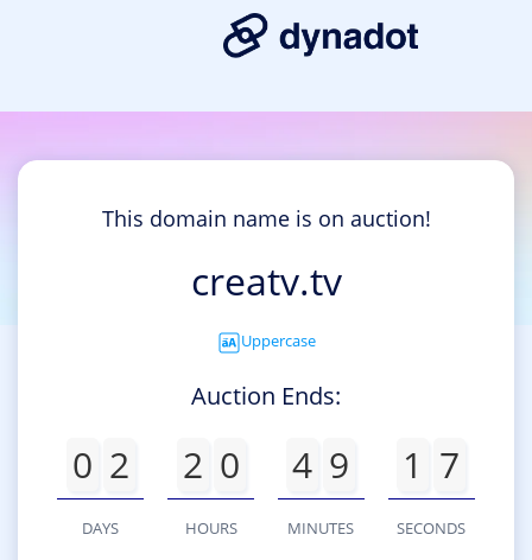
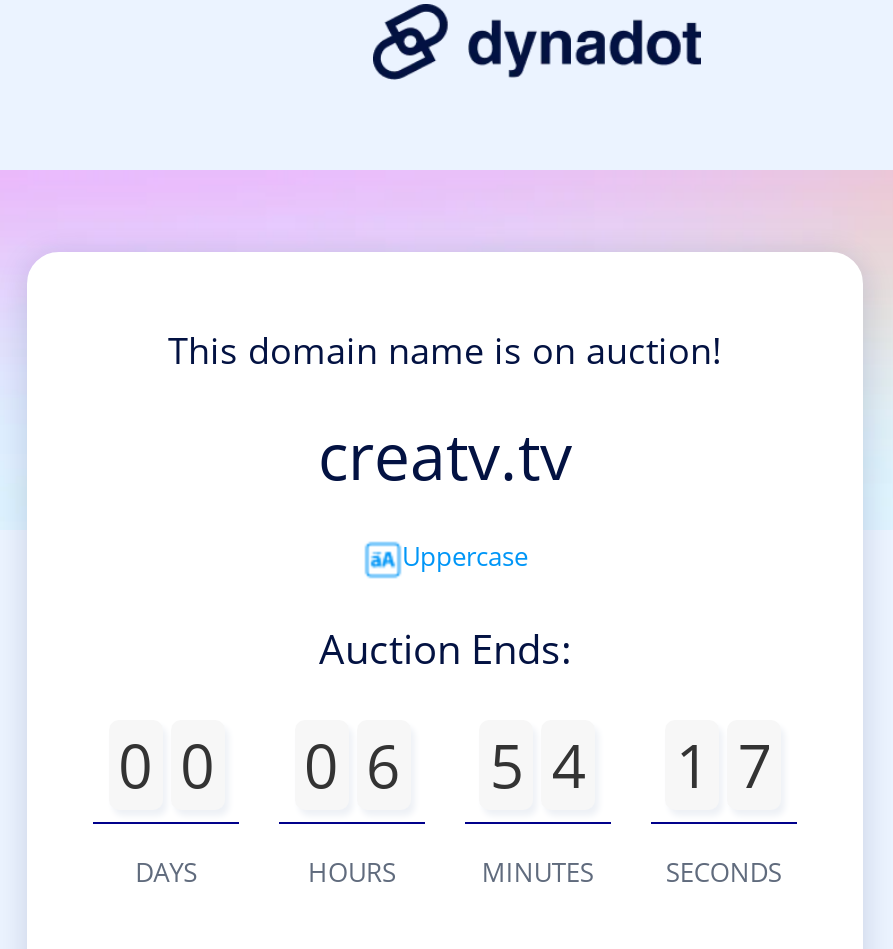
- 0 2
+ 0 0

- 2 0
+ 0 6

- 4 9
+ 5 4
